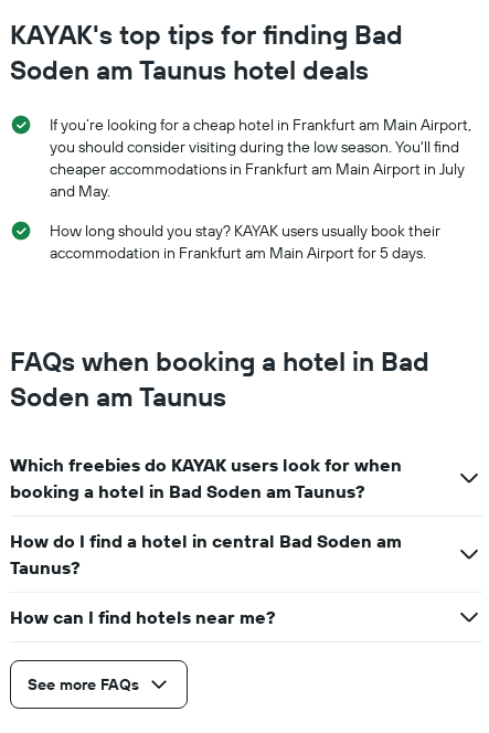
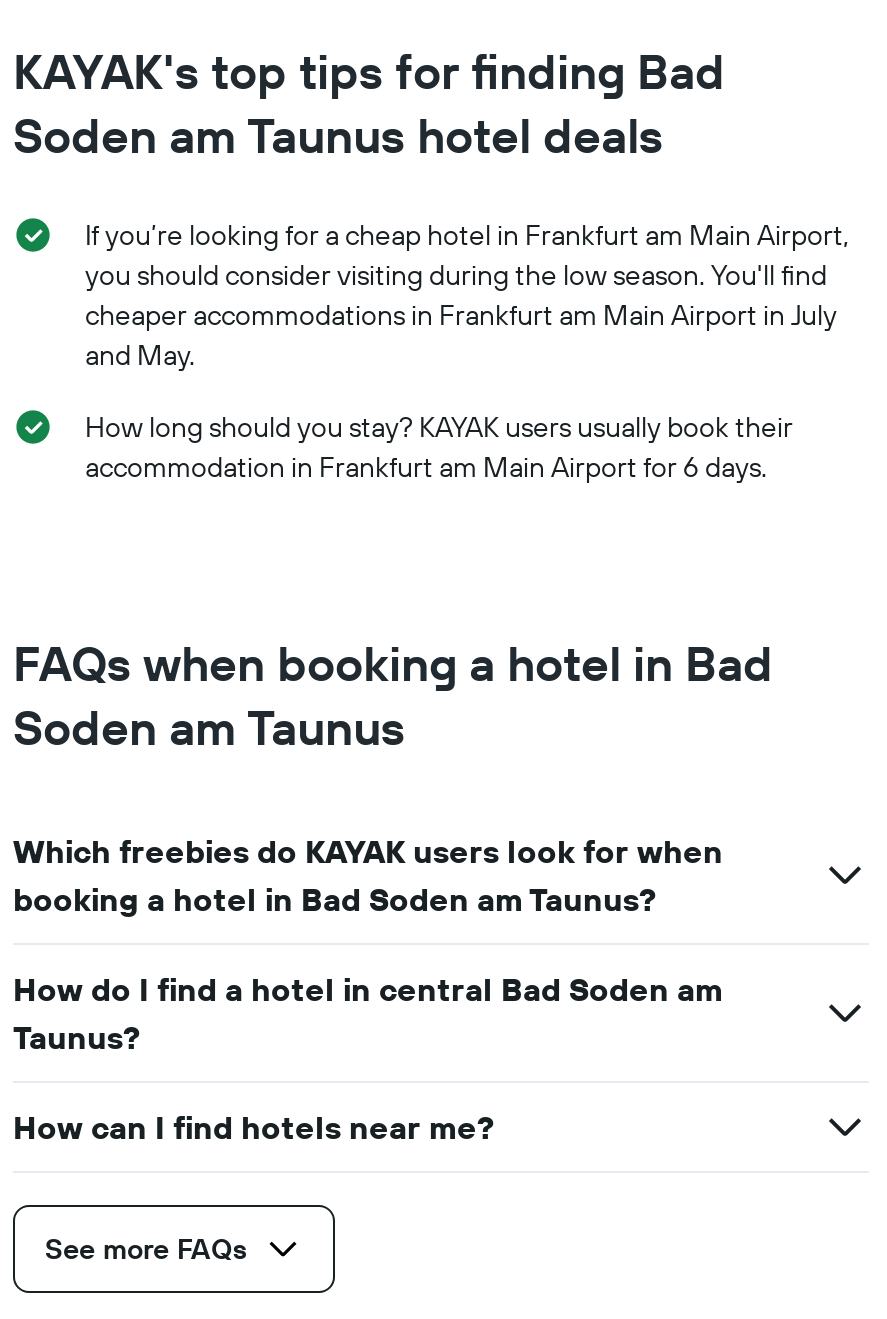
- accommodation in Frankfurt am Main Airport for 5 days.
+ accommodation in Frankfurt am Main Airport for 6 days.
